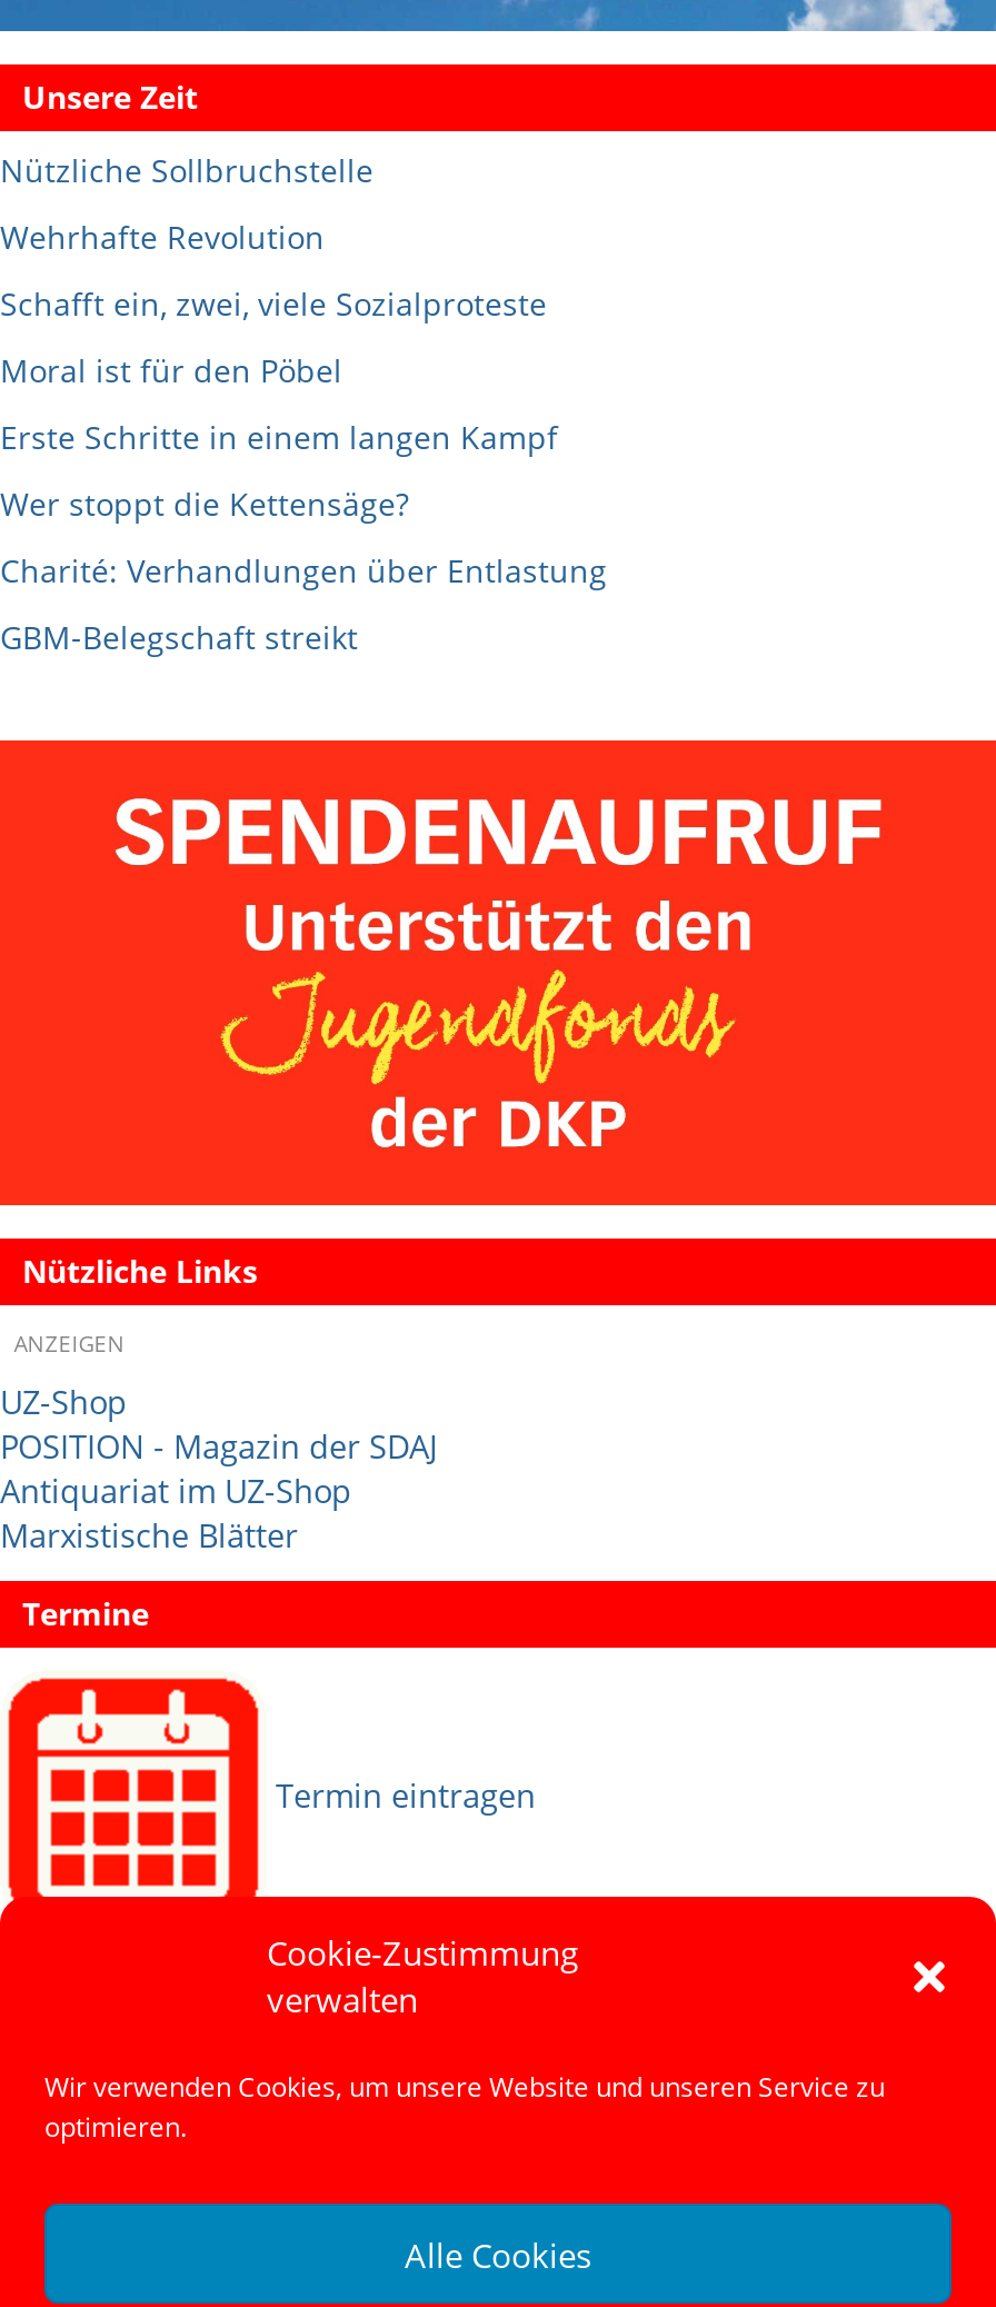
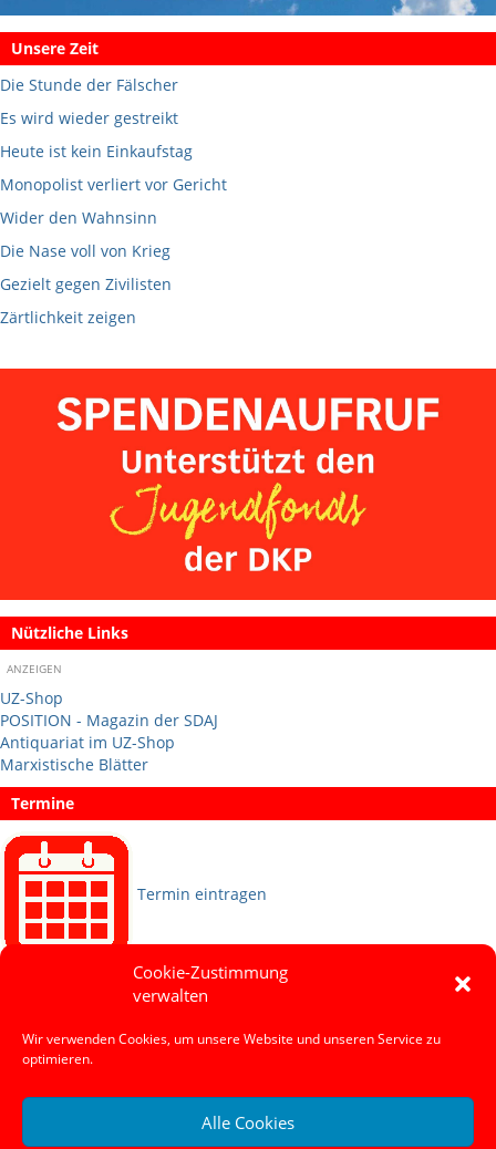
- Nützliche Sollbruchstelle
+ Die Stunde der Fälscher

- Wehrhafte Revolution
+ Es wird wieder gestreikt

- Schafft ein, zwei, viele Sozialproteste
+ Heute ist kein Einkaufstag

- Moral ist für den Pöbel
+ Monopolist verliert vor Gericht

- Erste Schritte in einem langen Kampf
+ Wider den Wahnsinn

- Wer stoppt die Kettensäge?
+ Die Nase voll von Krieg

- Charité: Verhandlungen über Entlastung
+ Gezielt gegen Zivilisten

- GBM-Belegschaft streikt
+ Zärtlichkeit zeigen
